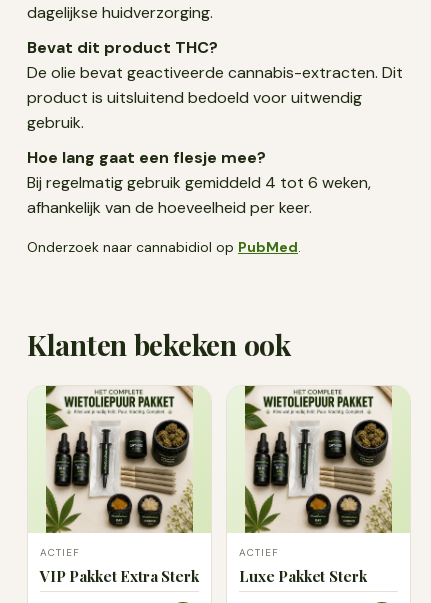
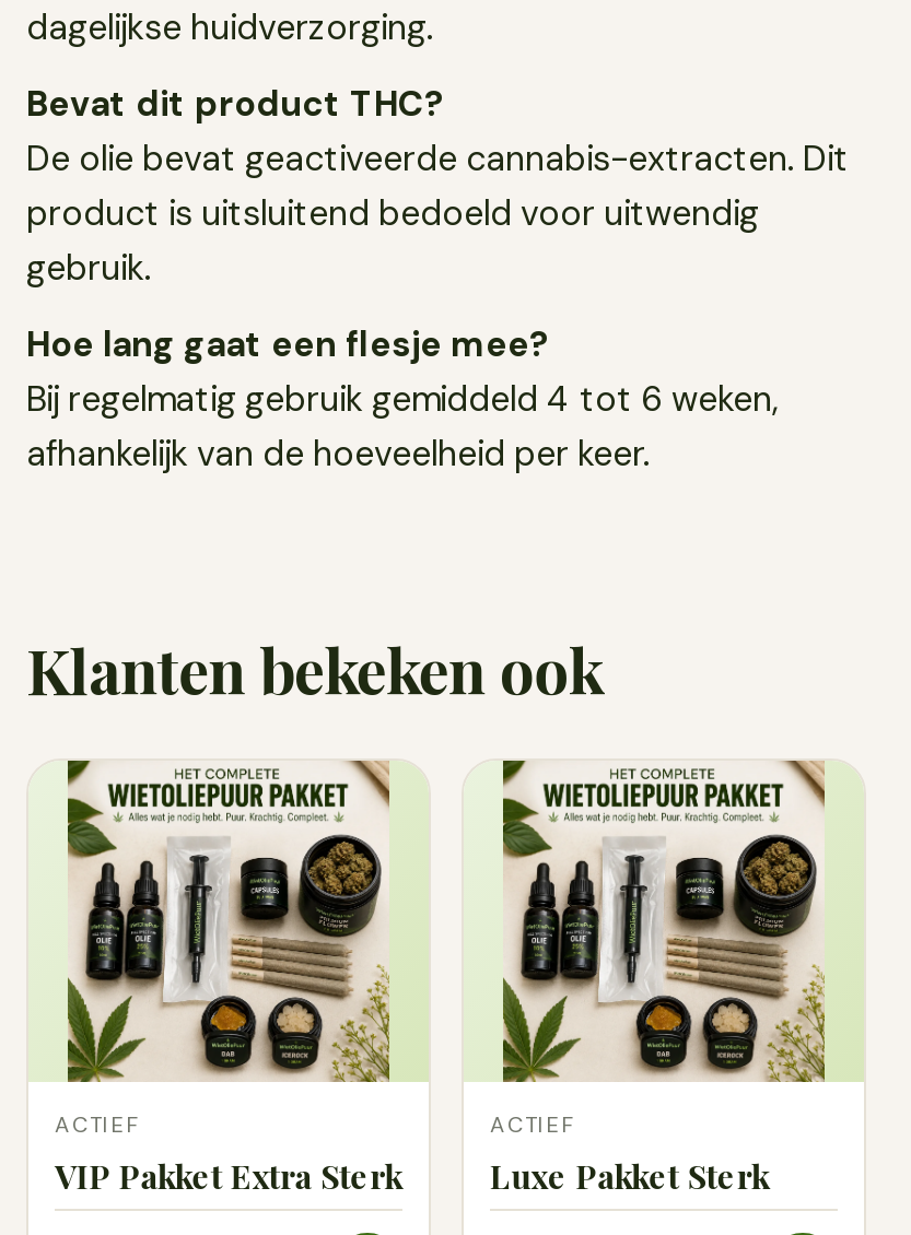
- Onderzoek naar cannabidiol op PubMed.
